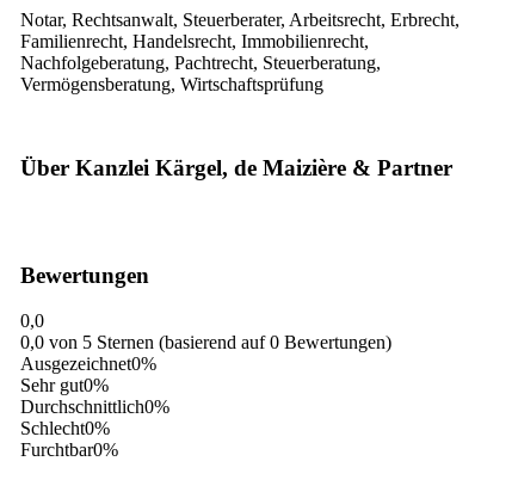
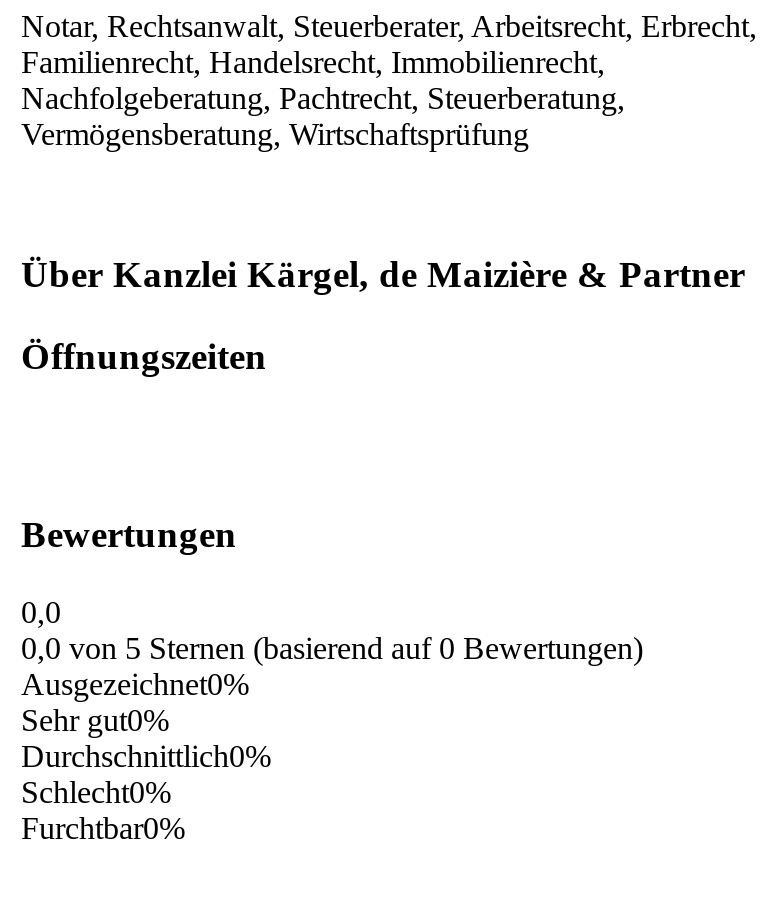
+ Öffnungszeiten
